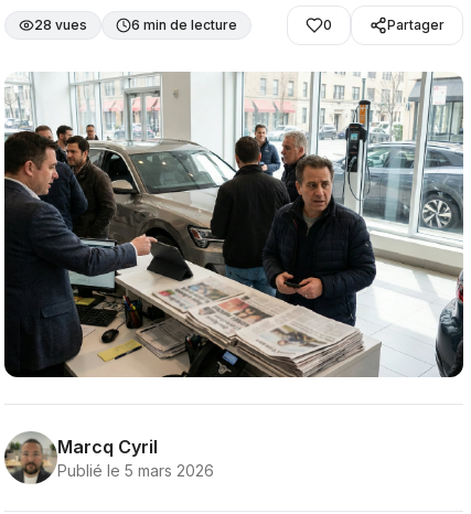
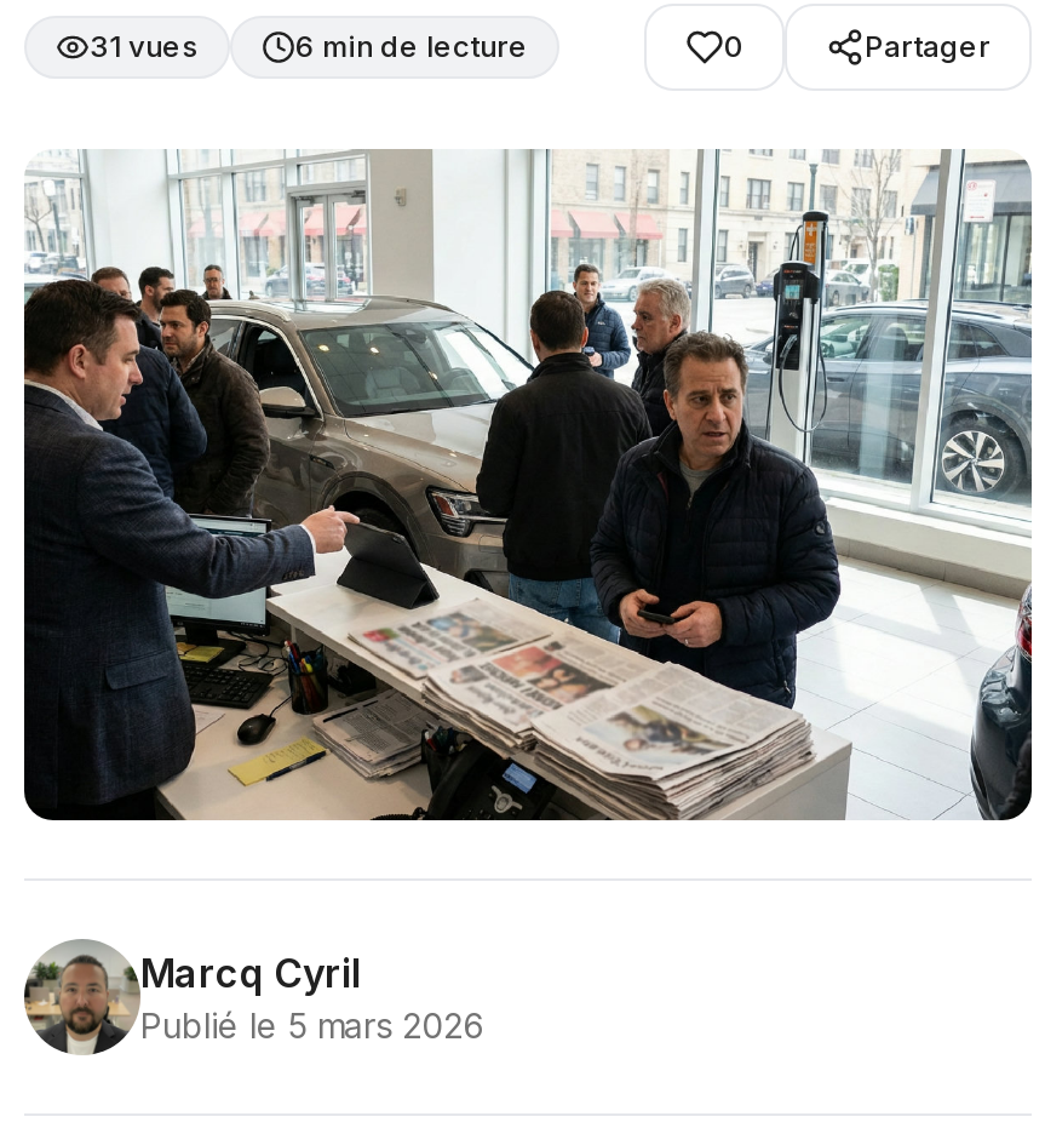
- 28 vues
+ 31 vues
